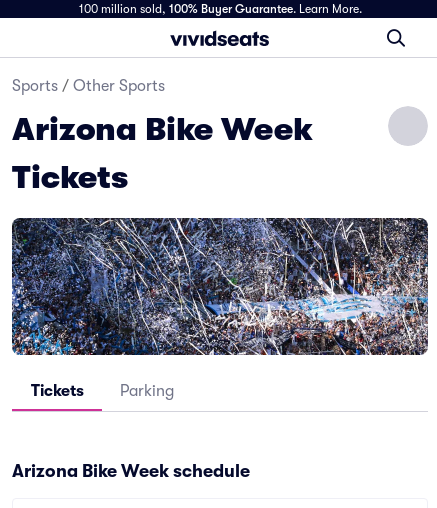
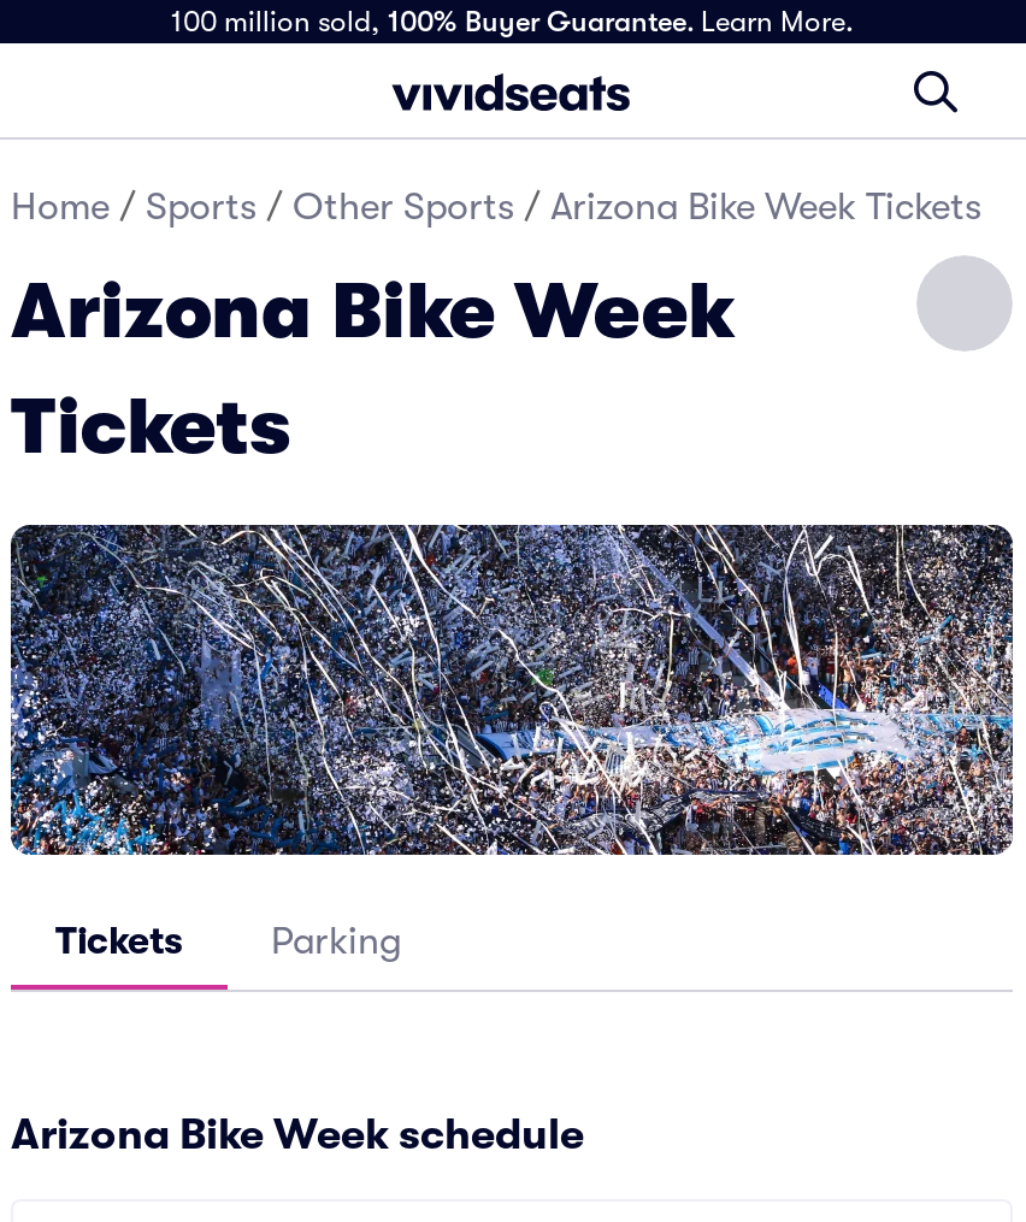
- Sports / Other Sports
+ Home / Sports / Other Sports / Arizona Bike Week Tickets
